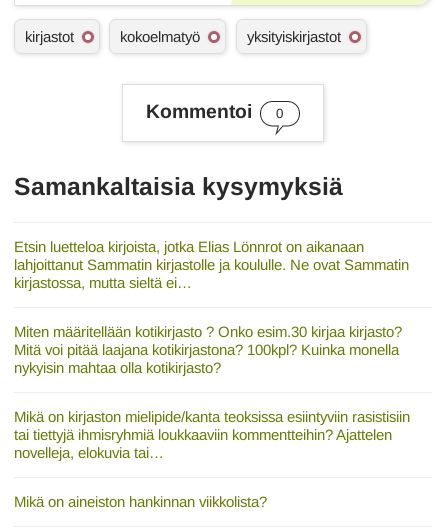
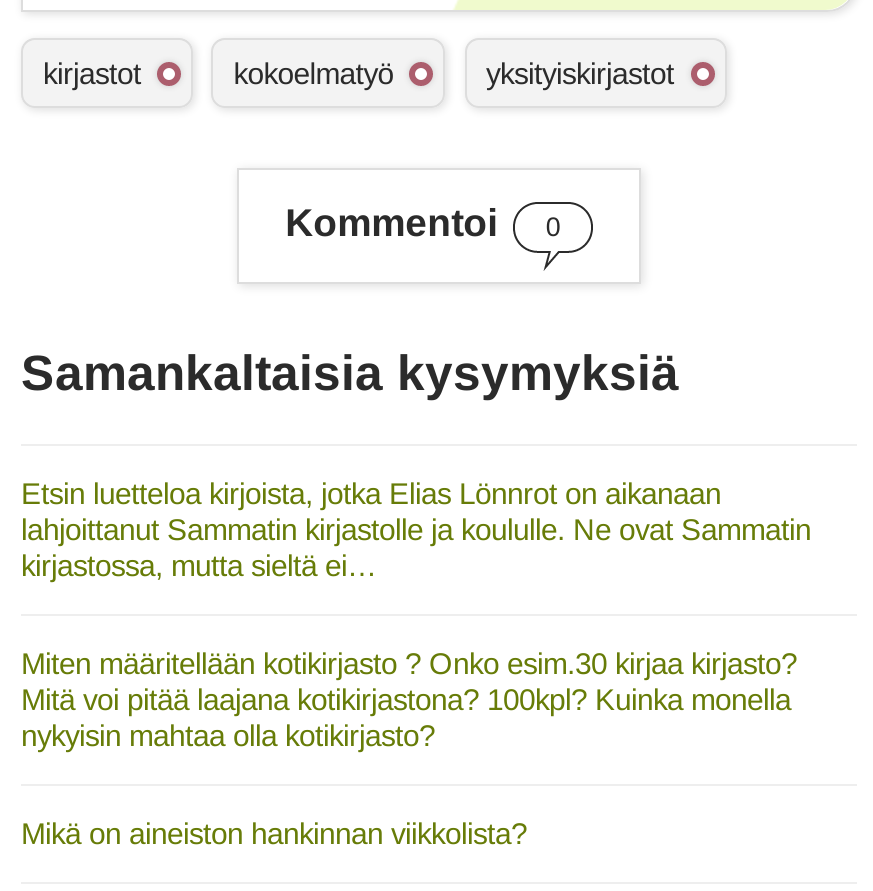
- Mikä on kirjaston mielipide/kanta teoksissa esiintyviin rasistisiin
- tai tiettyjä ihmisryhmiä loukkaaviin kommentteihin? Ajattelen
- novelleja, elokuvia tai…
